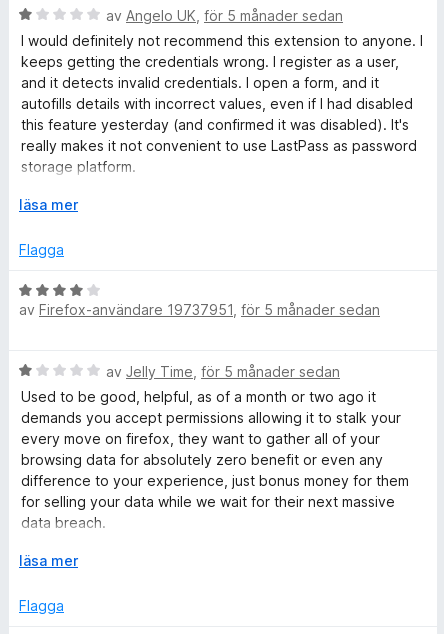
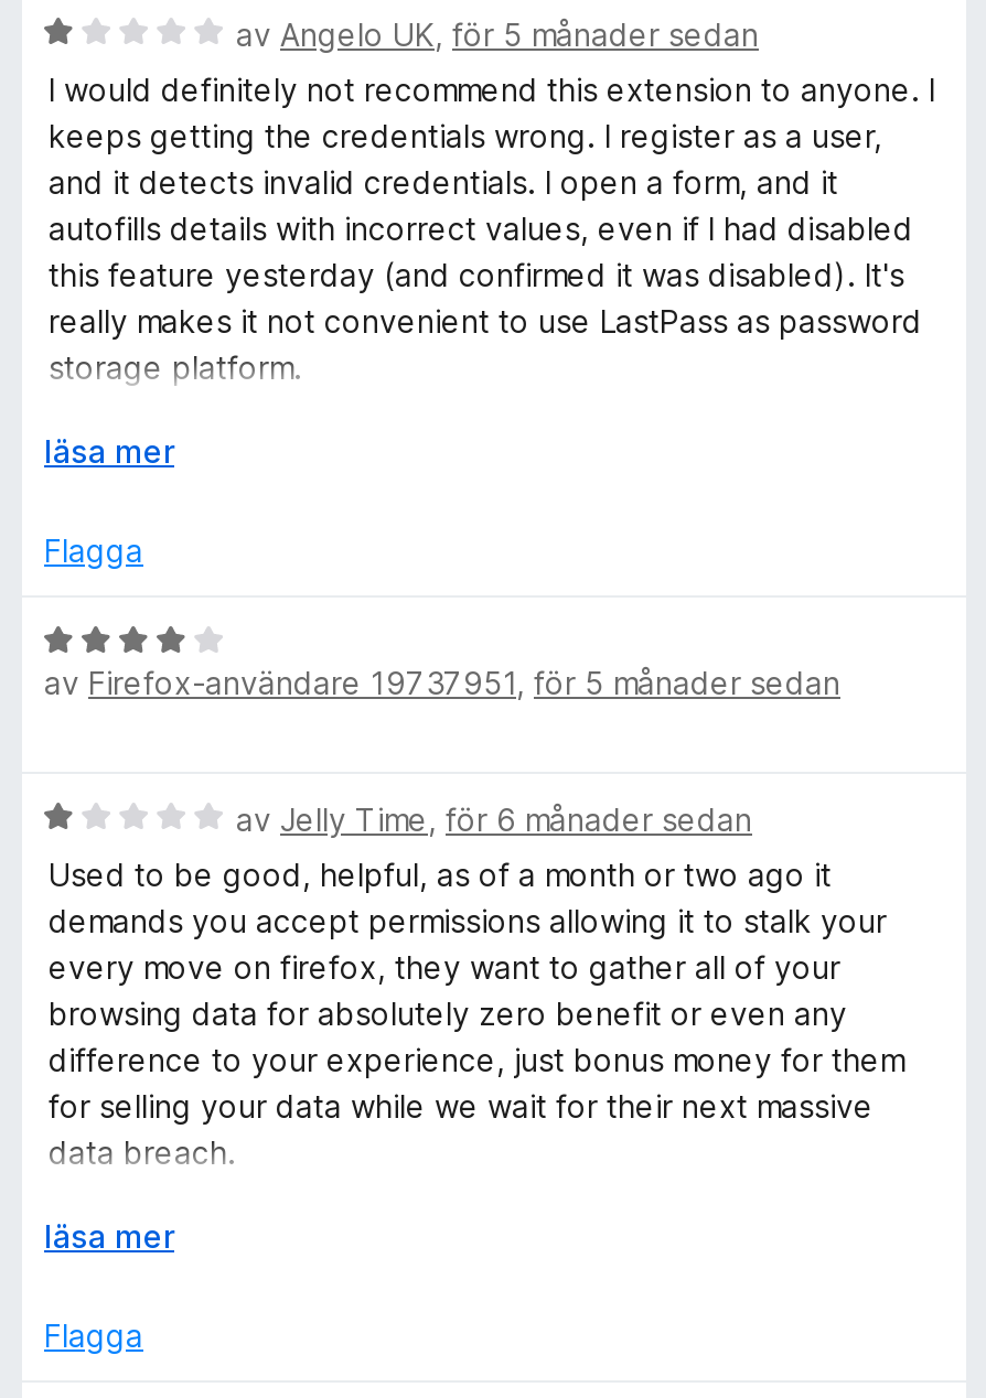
- av Jelly Time, för 5 månader sedan
+ av Jelly Time, för 6 månader sedan
